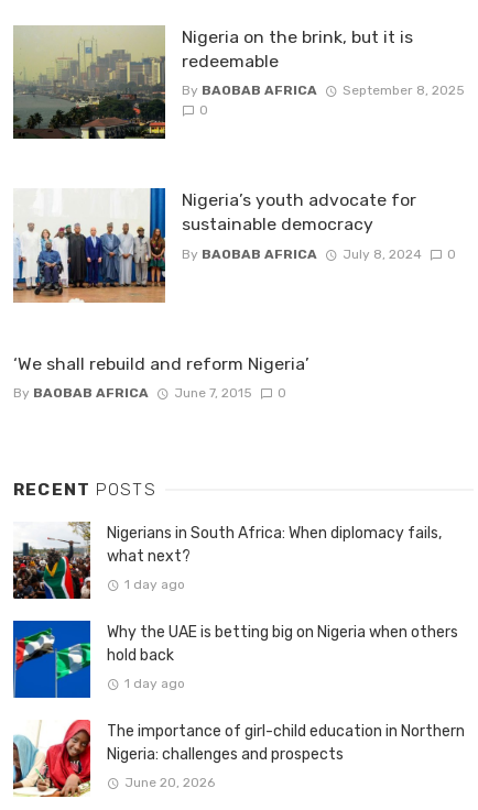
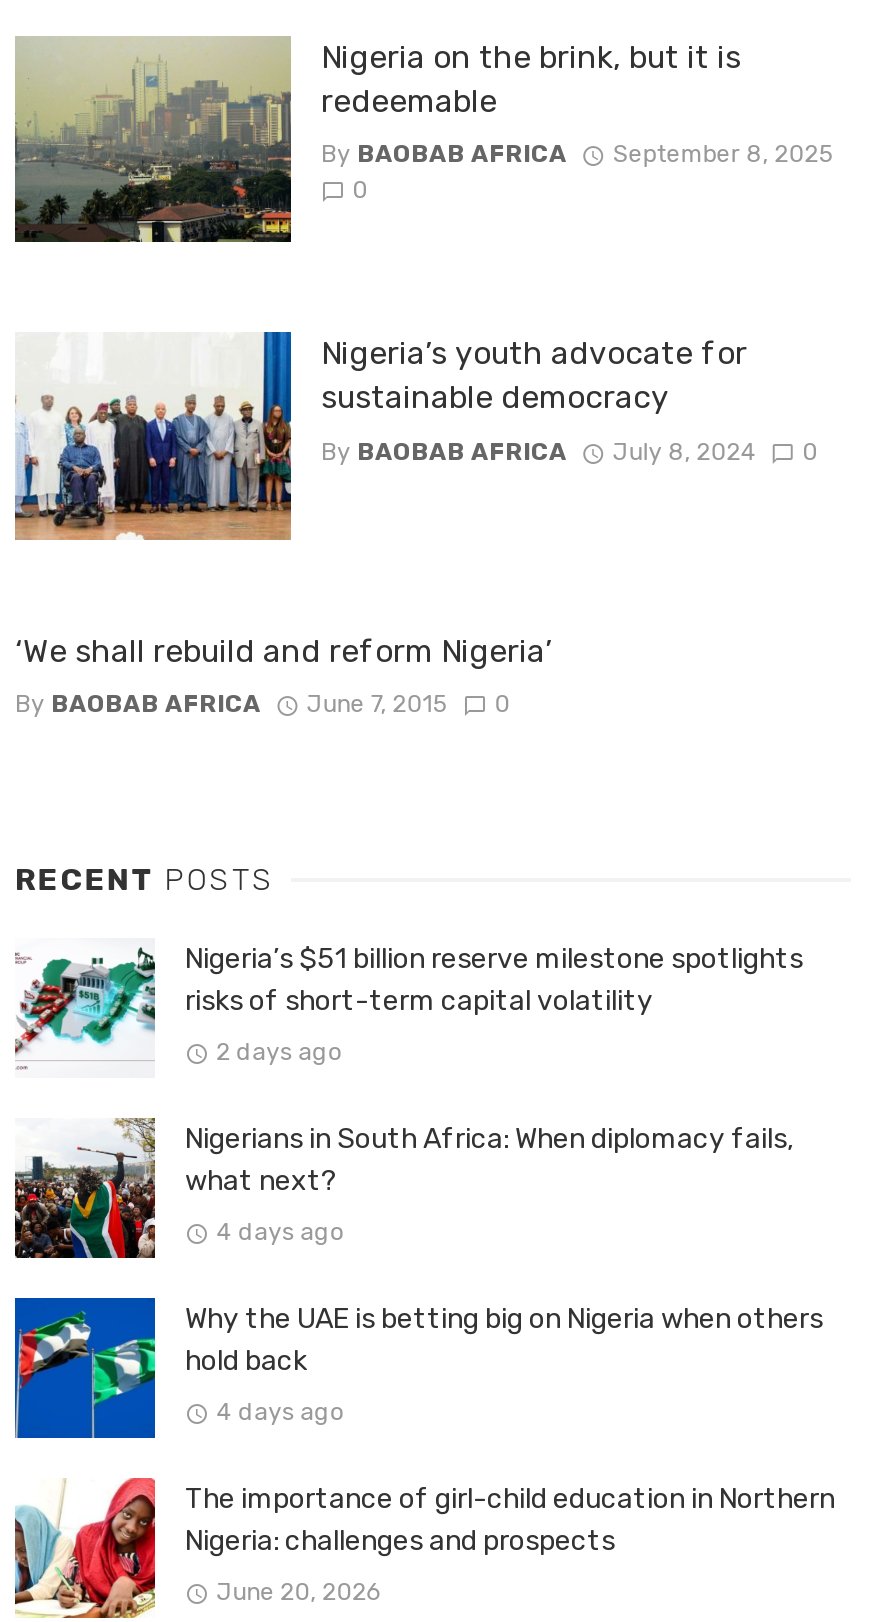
+ [image]
+ Nigeria’s $51 billion reserve milestone spotlights
+ risks of short-term capital volatility
+ 2 days ago

- 1 day ago
+ 4 days ago

- 1 day ago
+ 4 days ago
